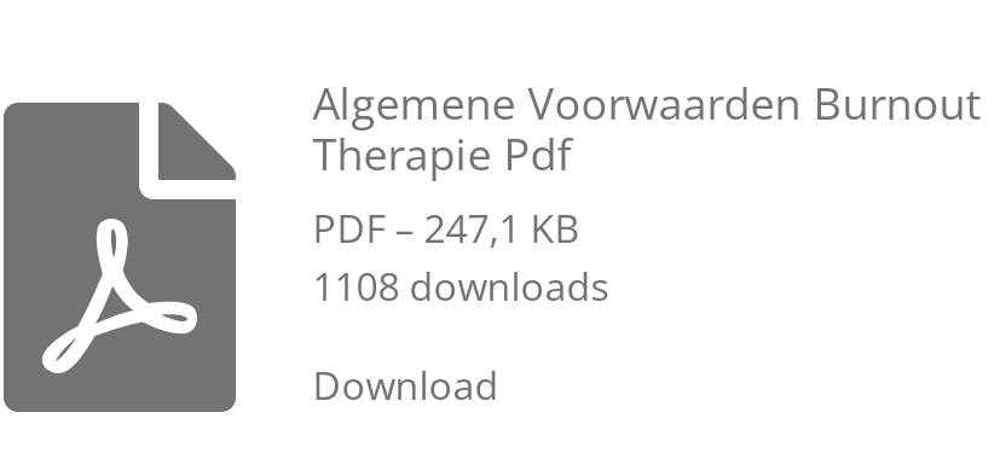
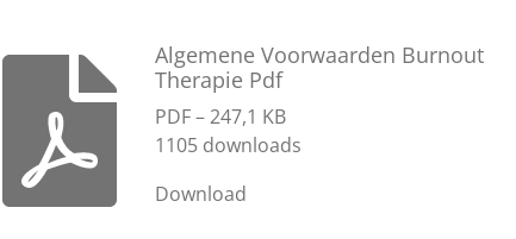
- 1108 downloads
+ 1105 downloads
